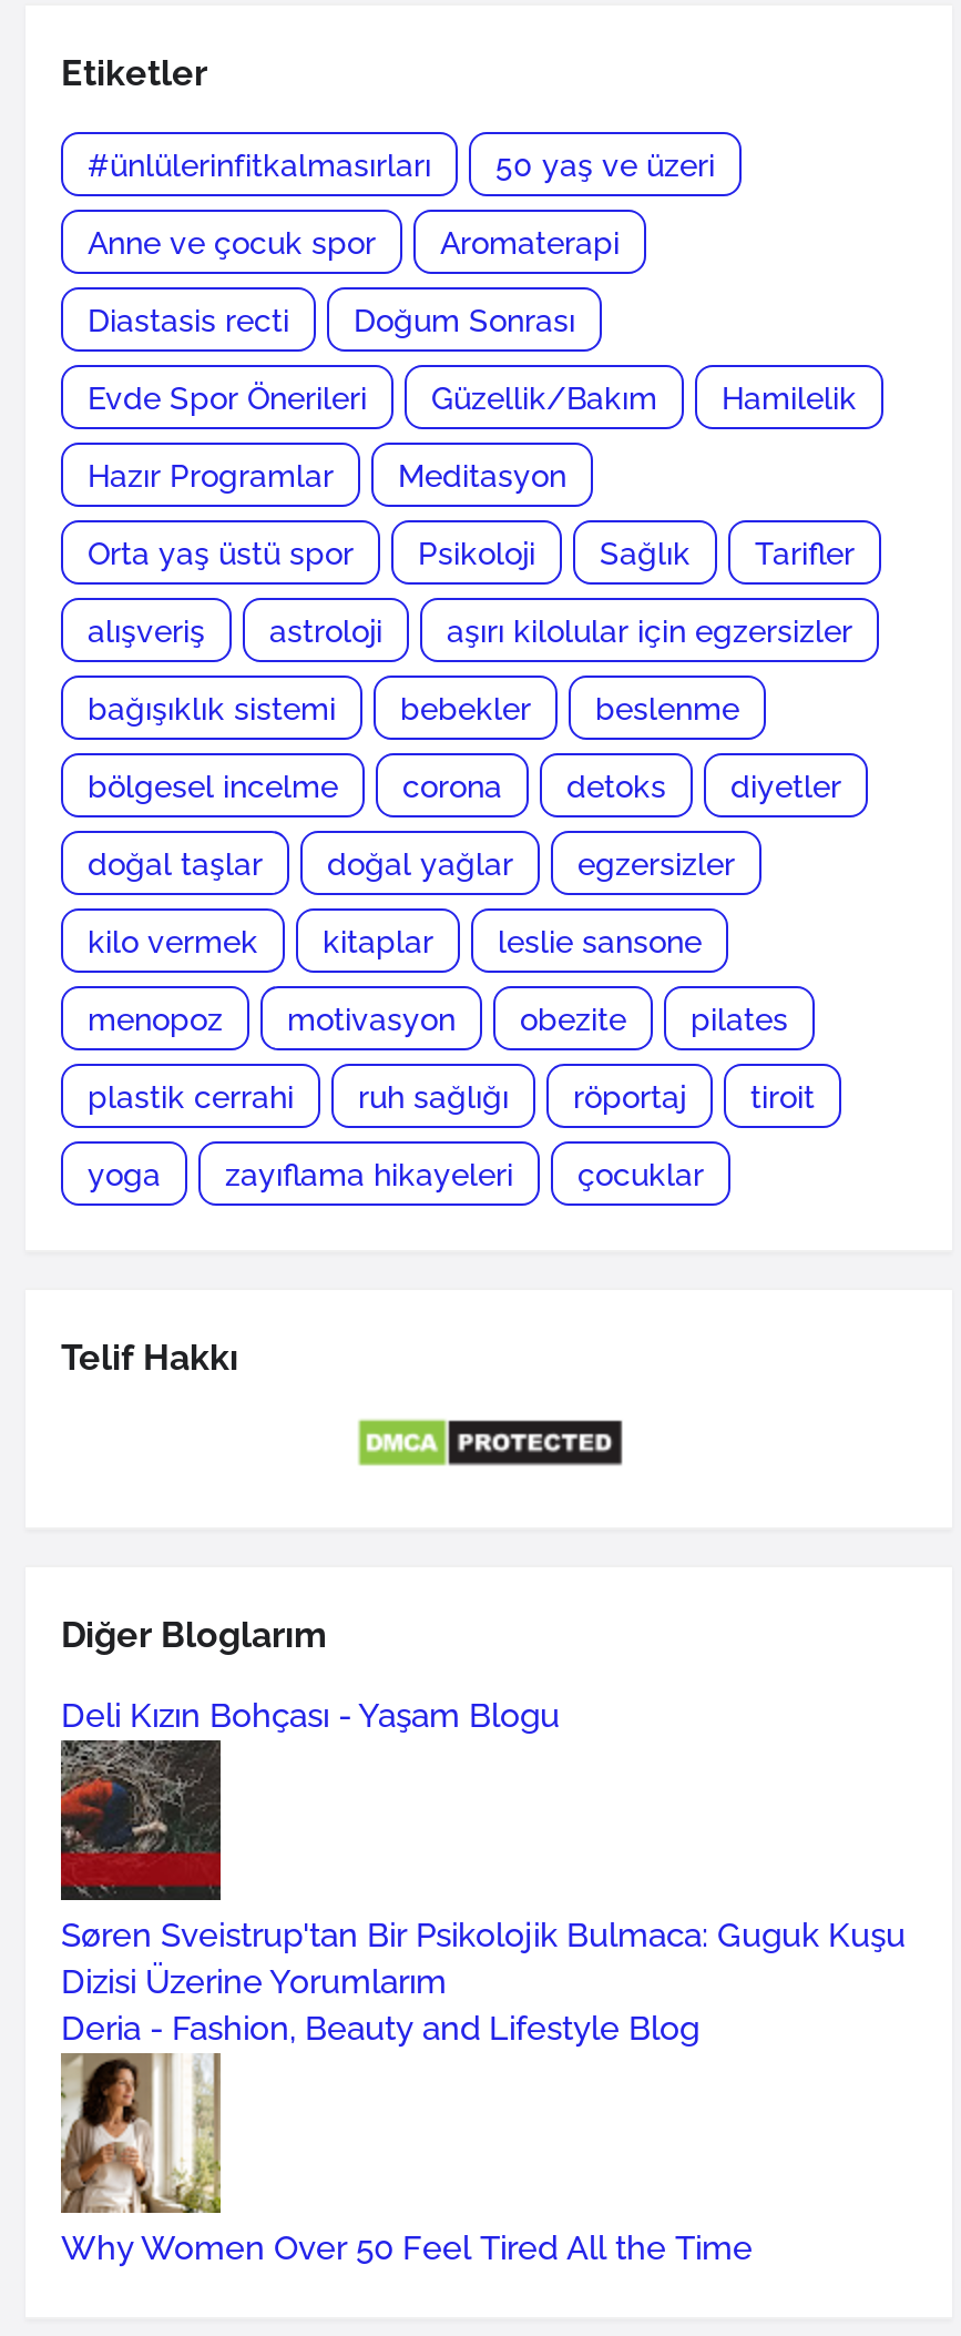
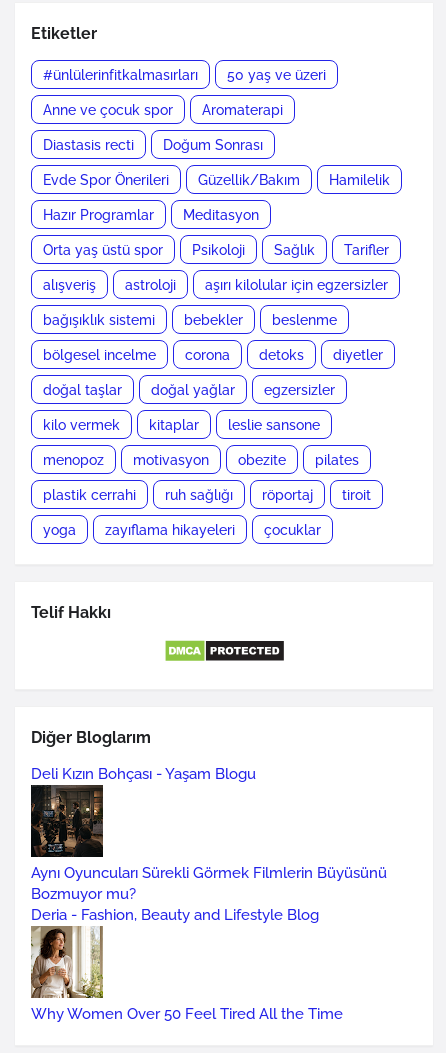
- [image]
- Søren Sveistrup'tan Bir Psikolojik Bulmaca: Guguk Kuşu
- Dizisi Üzerine Yorumlarım
+ [image]
+ Aynı Oyuncuları Sürekli Görmek Filmlerin Büyüsünü
+ Bozmuyor mu?
